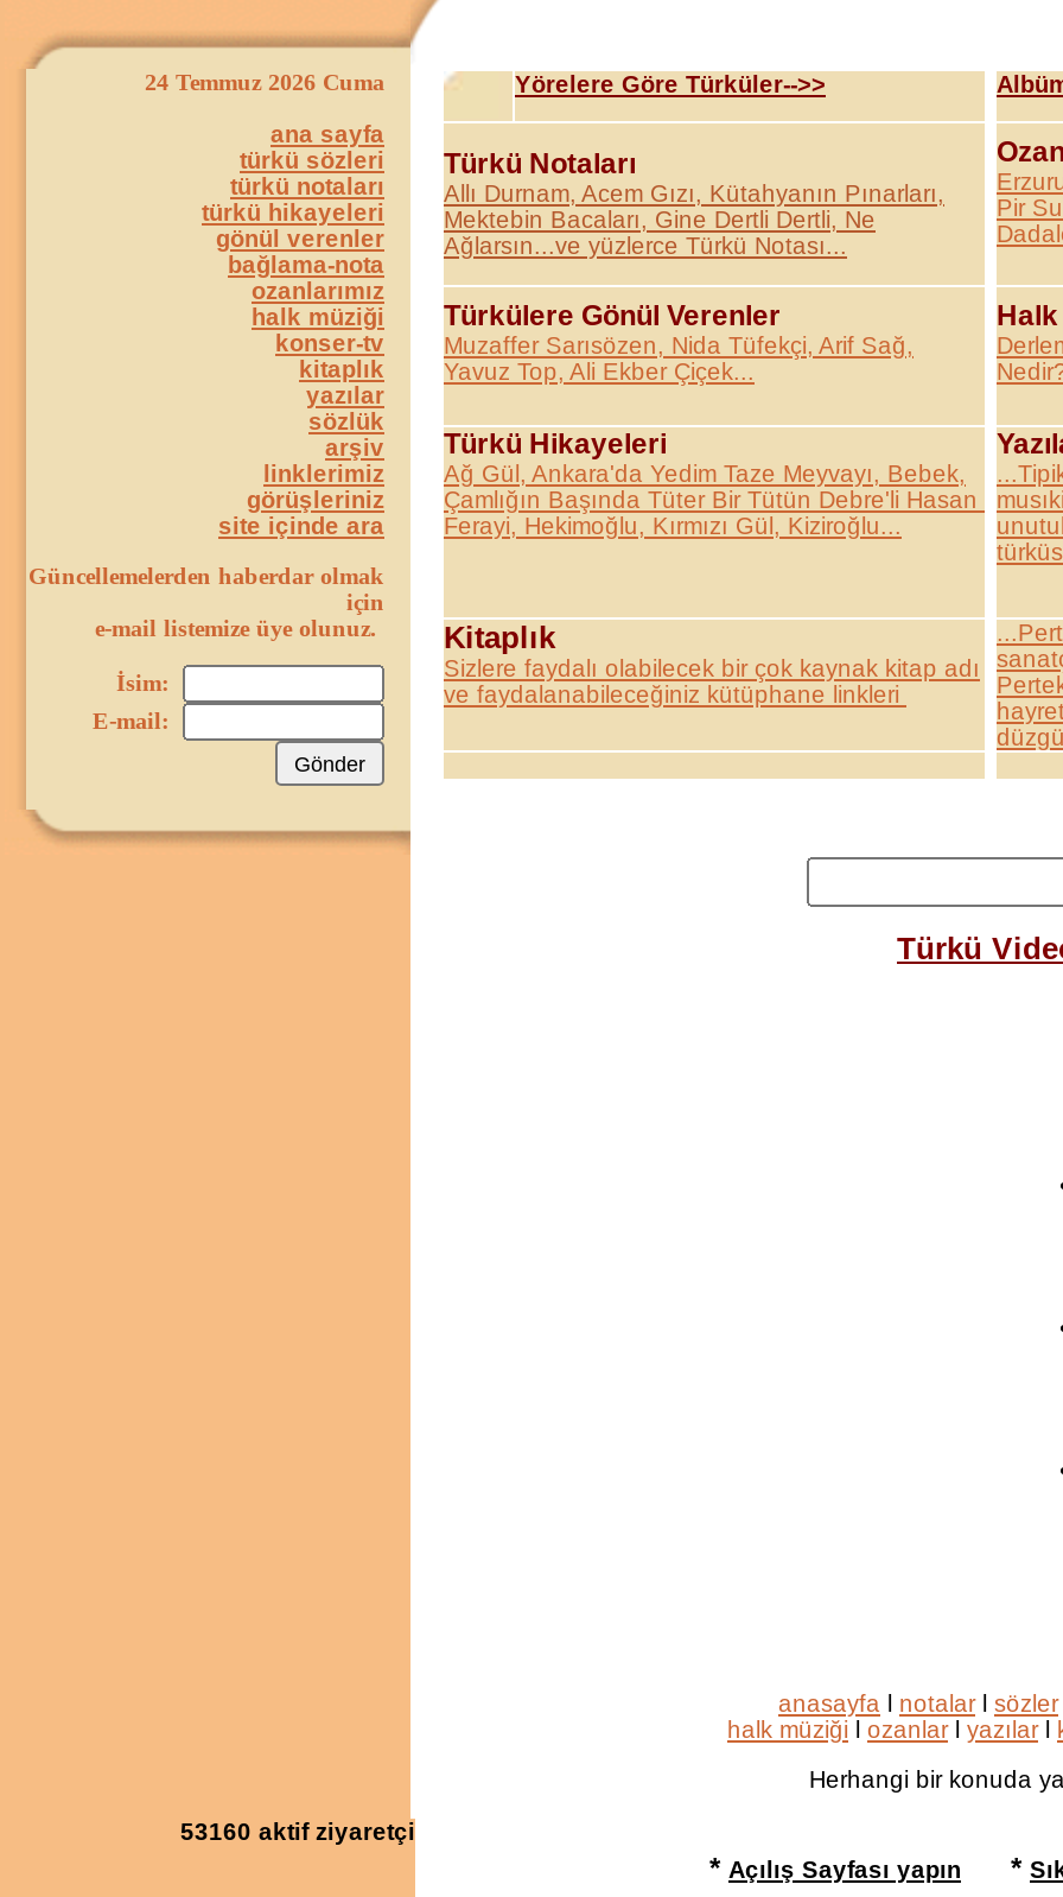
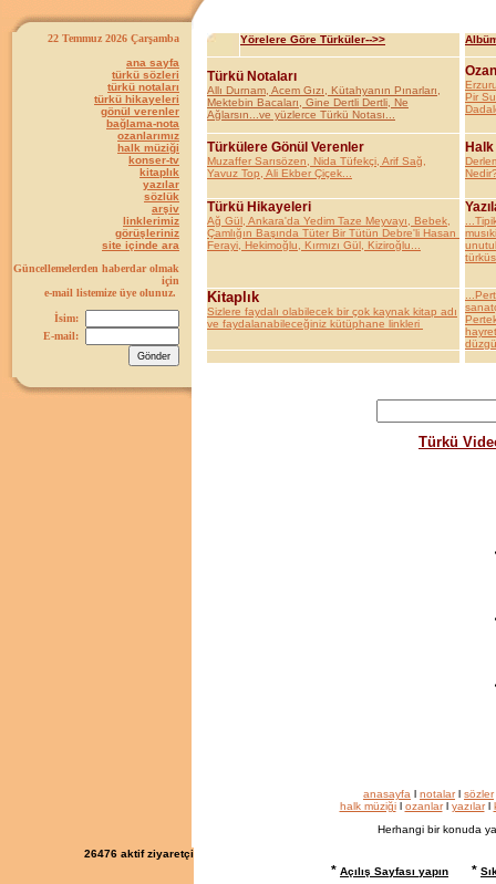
- 24 Temmuz 2026 Cuma
+ 22 Temmuz 2026 Çarşamba

- 53160 aktif ziyaretçi
+ 26476 aktif ziyaretçi
